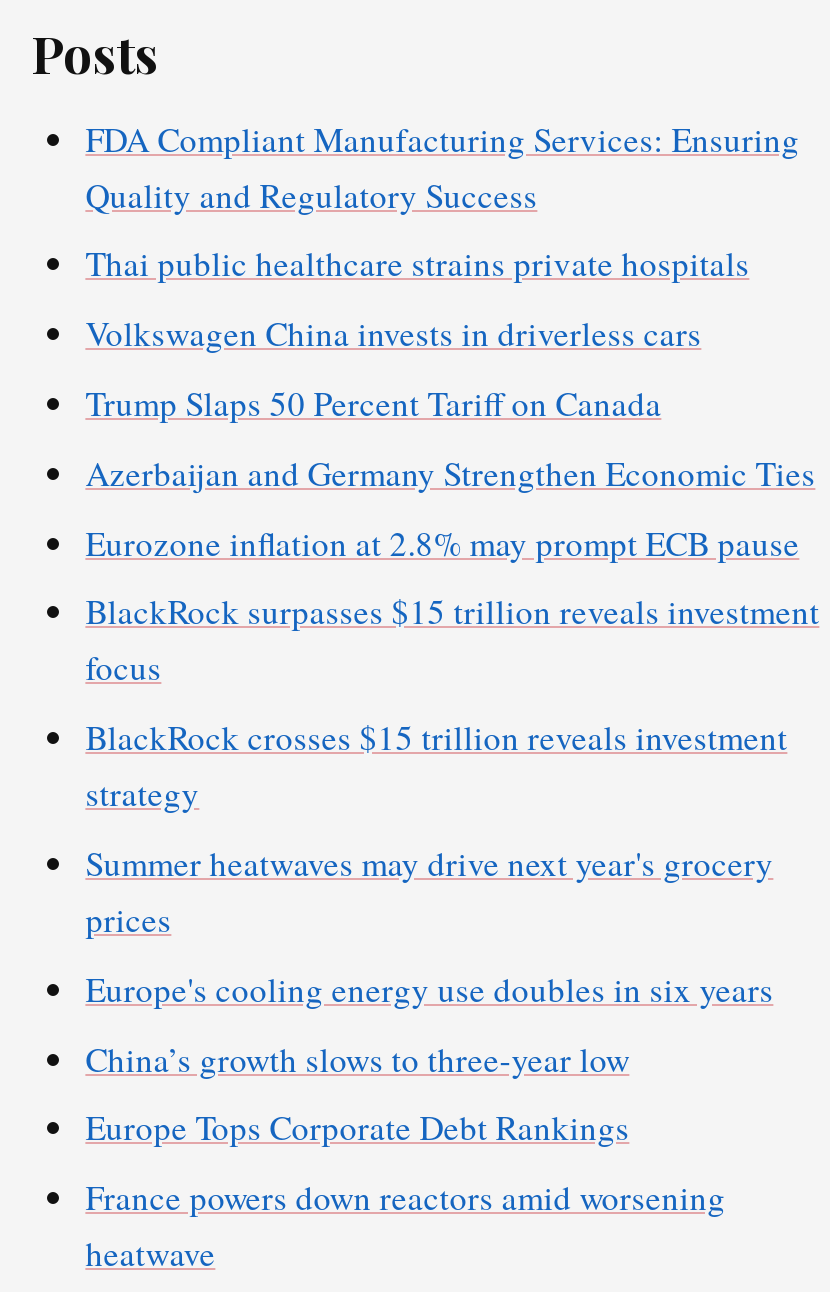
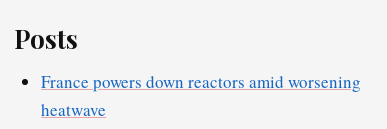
- FDA Compliant Manufacturing Services: Ensuring
- Quality and Regulatory Success
- Thai public healthcare strains private hospitals
- Volkswagen China invests in driverless cars
- Trump Slaps 50 Percent Tariff on Canada
- Azerbaijan and Germany Strengthen Economic Ties
- Eurozone inflation at 2.8% may prompt ECB pause
- BlackRock surpasses $15 trillion reveals investment
- focus
- BlackRock crosses $15 trillion reveals investment
- strategy
- Summer heatwaves may drive next year's grocery
- prices
- Europe's cooling energy use doubles in six years
- China’s growth slows to three-year low
- Europe Tops Corporate Debt Rankings
